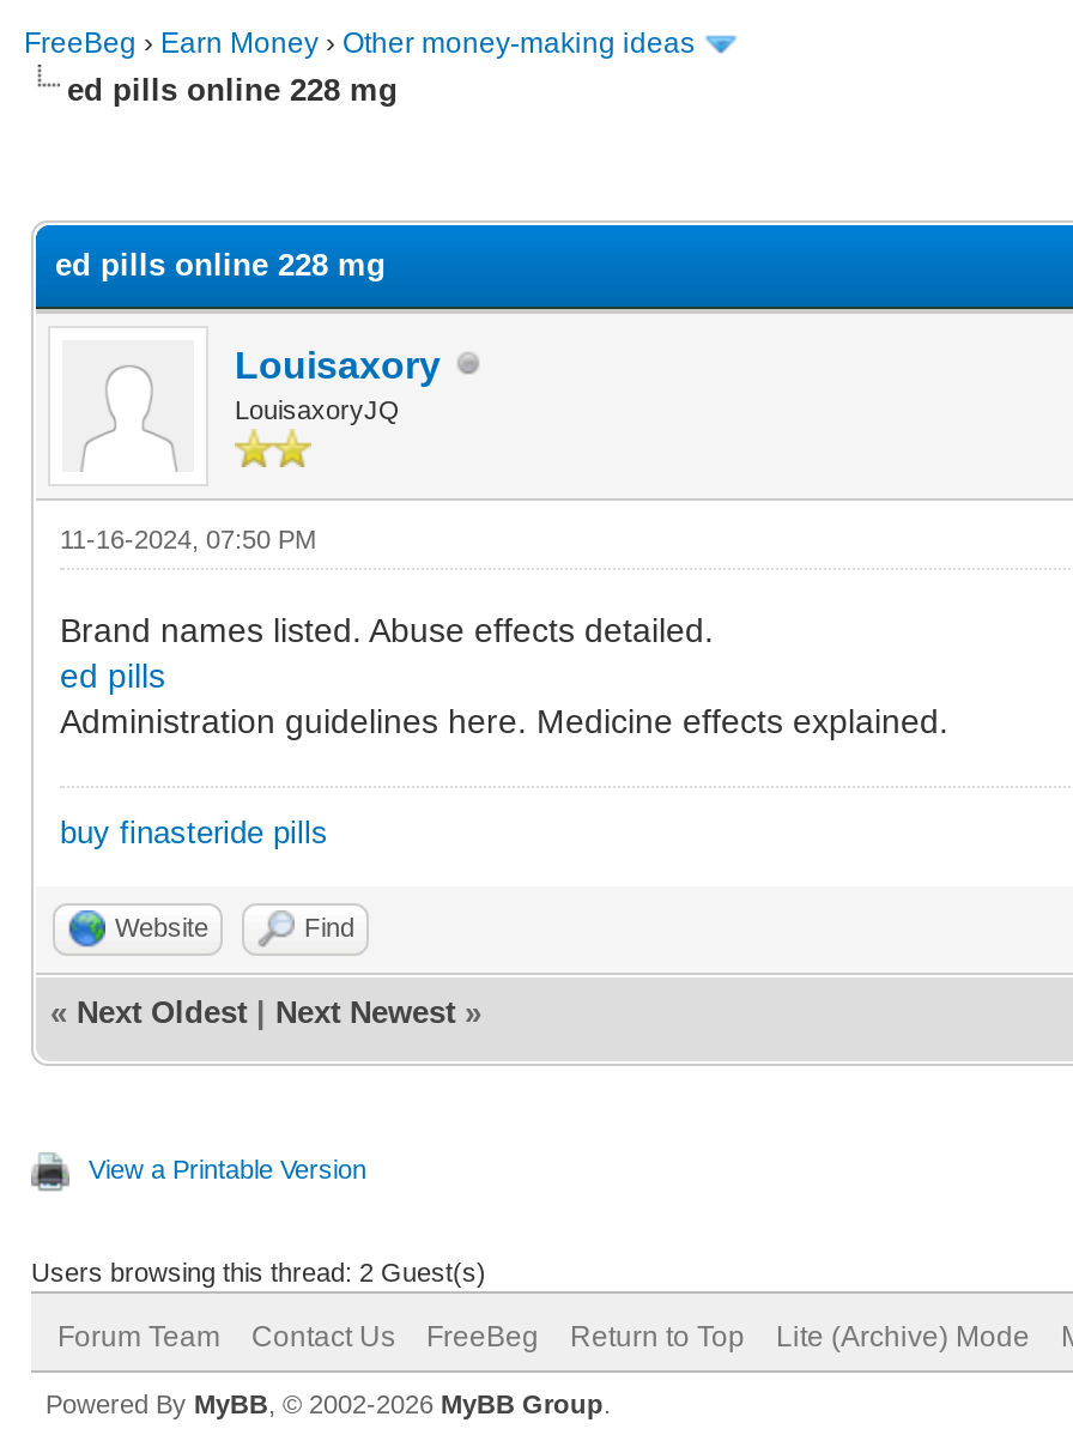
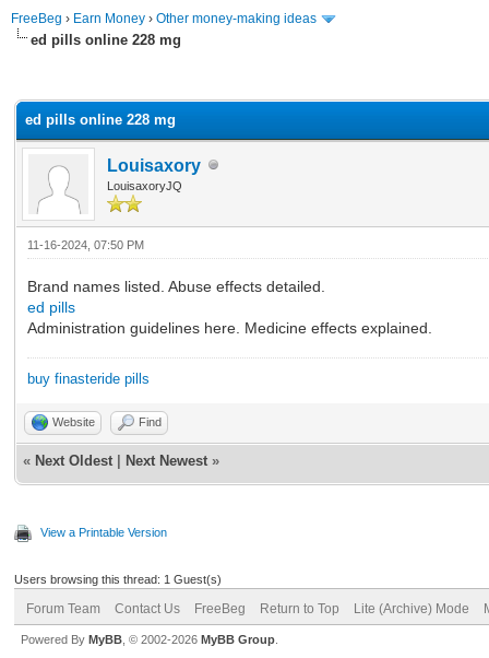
- Users browsing this thread: 2 Guest(s)
+ Users browsing this thread: 1 Guest(s)
